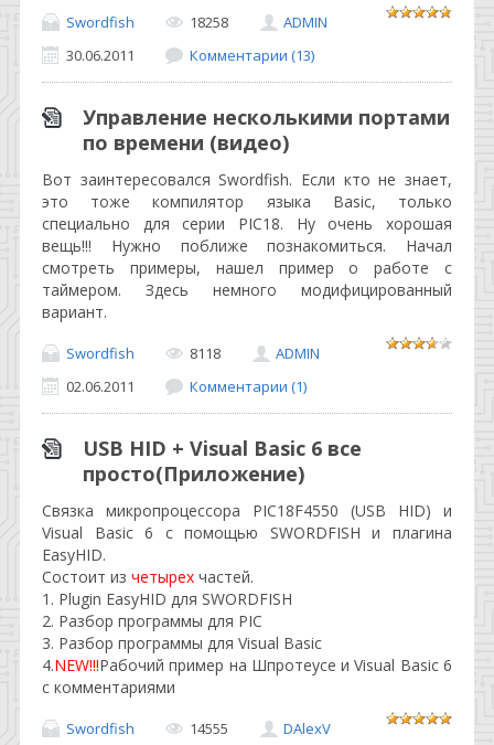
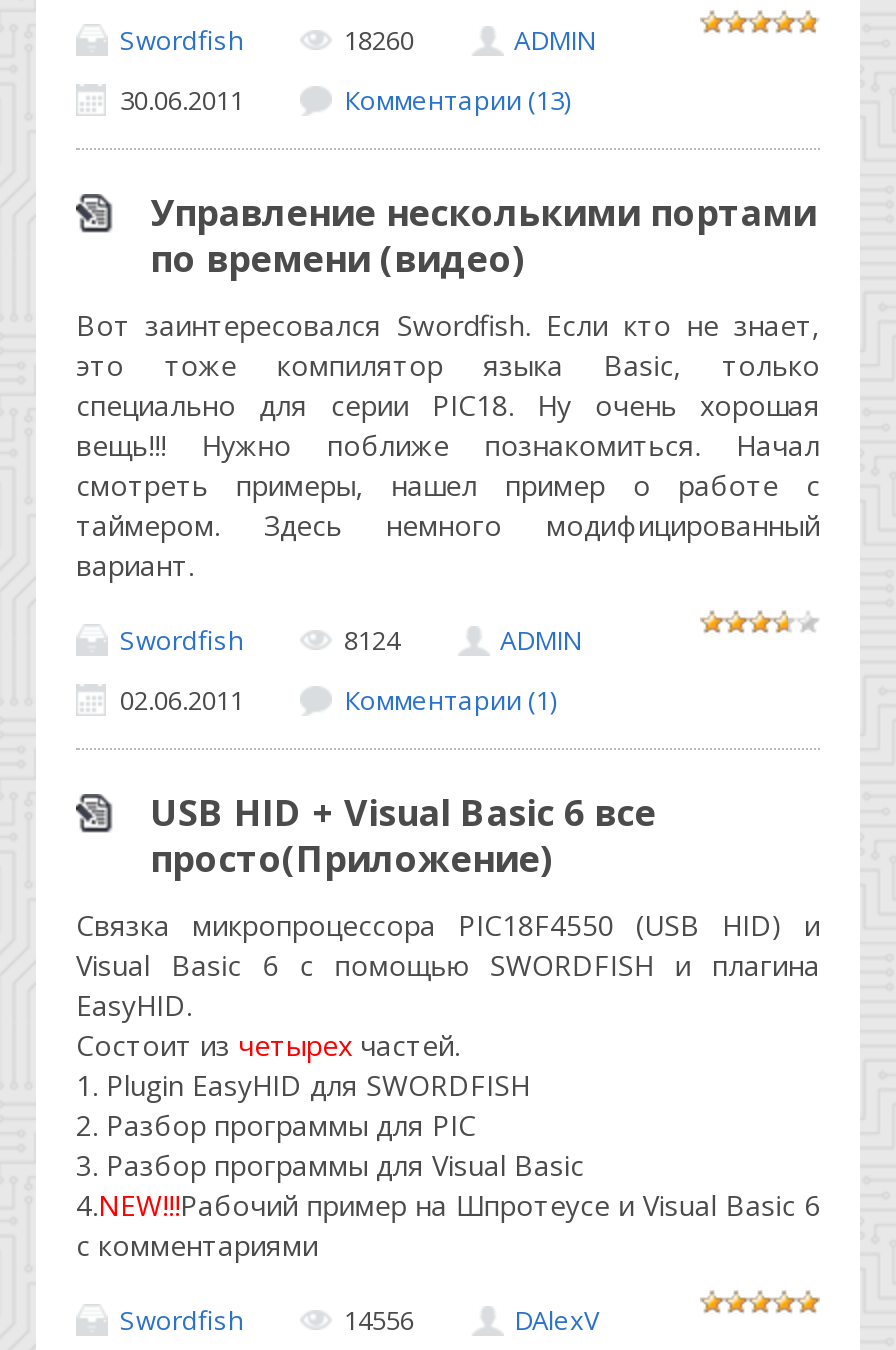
- 18258
+ 18260

- 8118
+ 8124

- 14555
+ 14556
